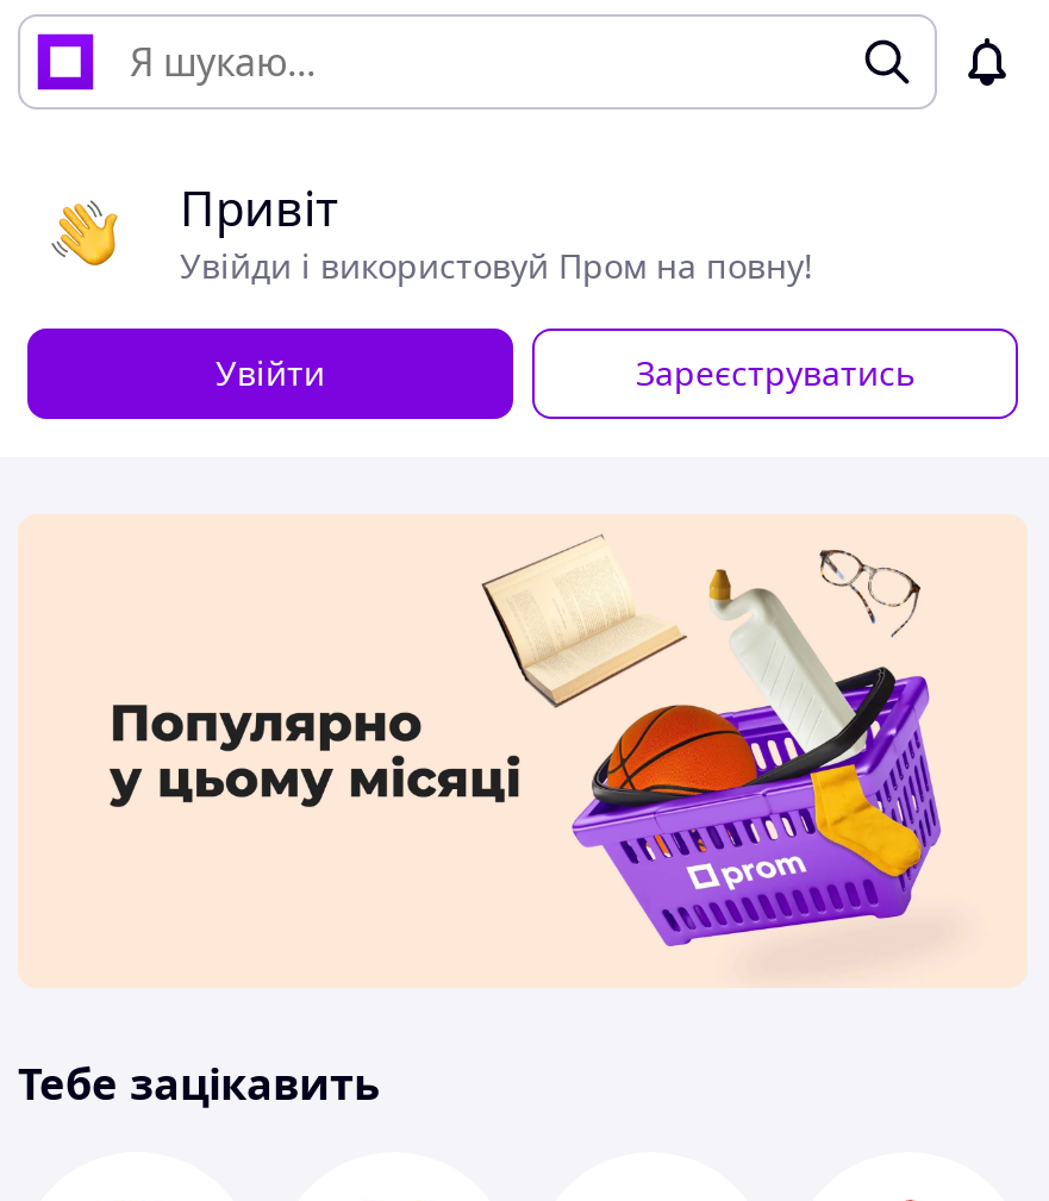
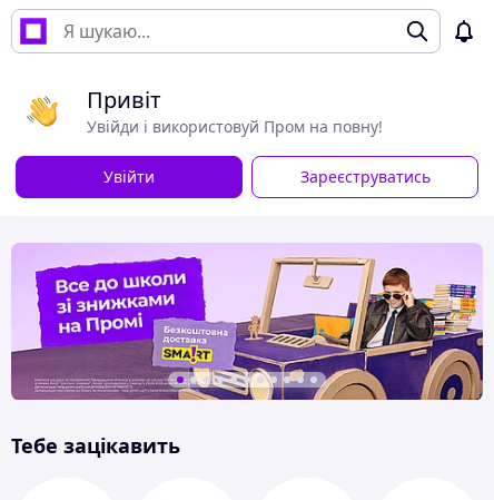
- [image]
+ [image]
